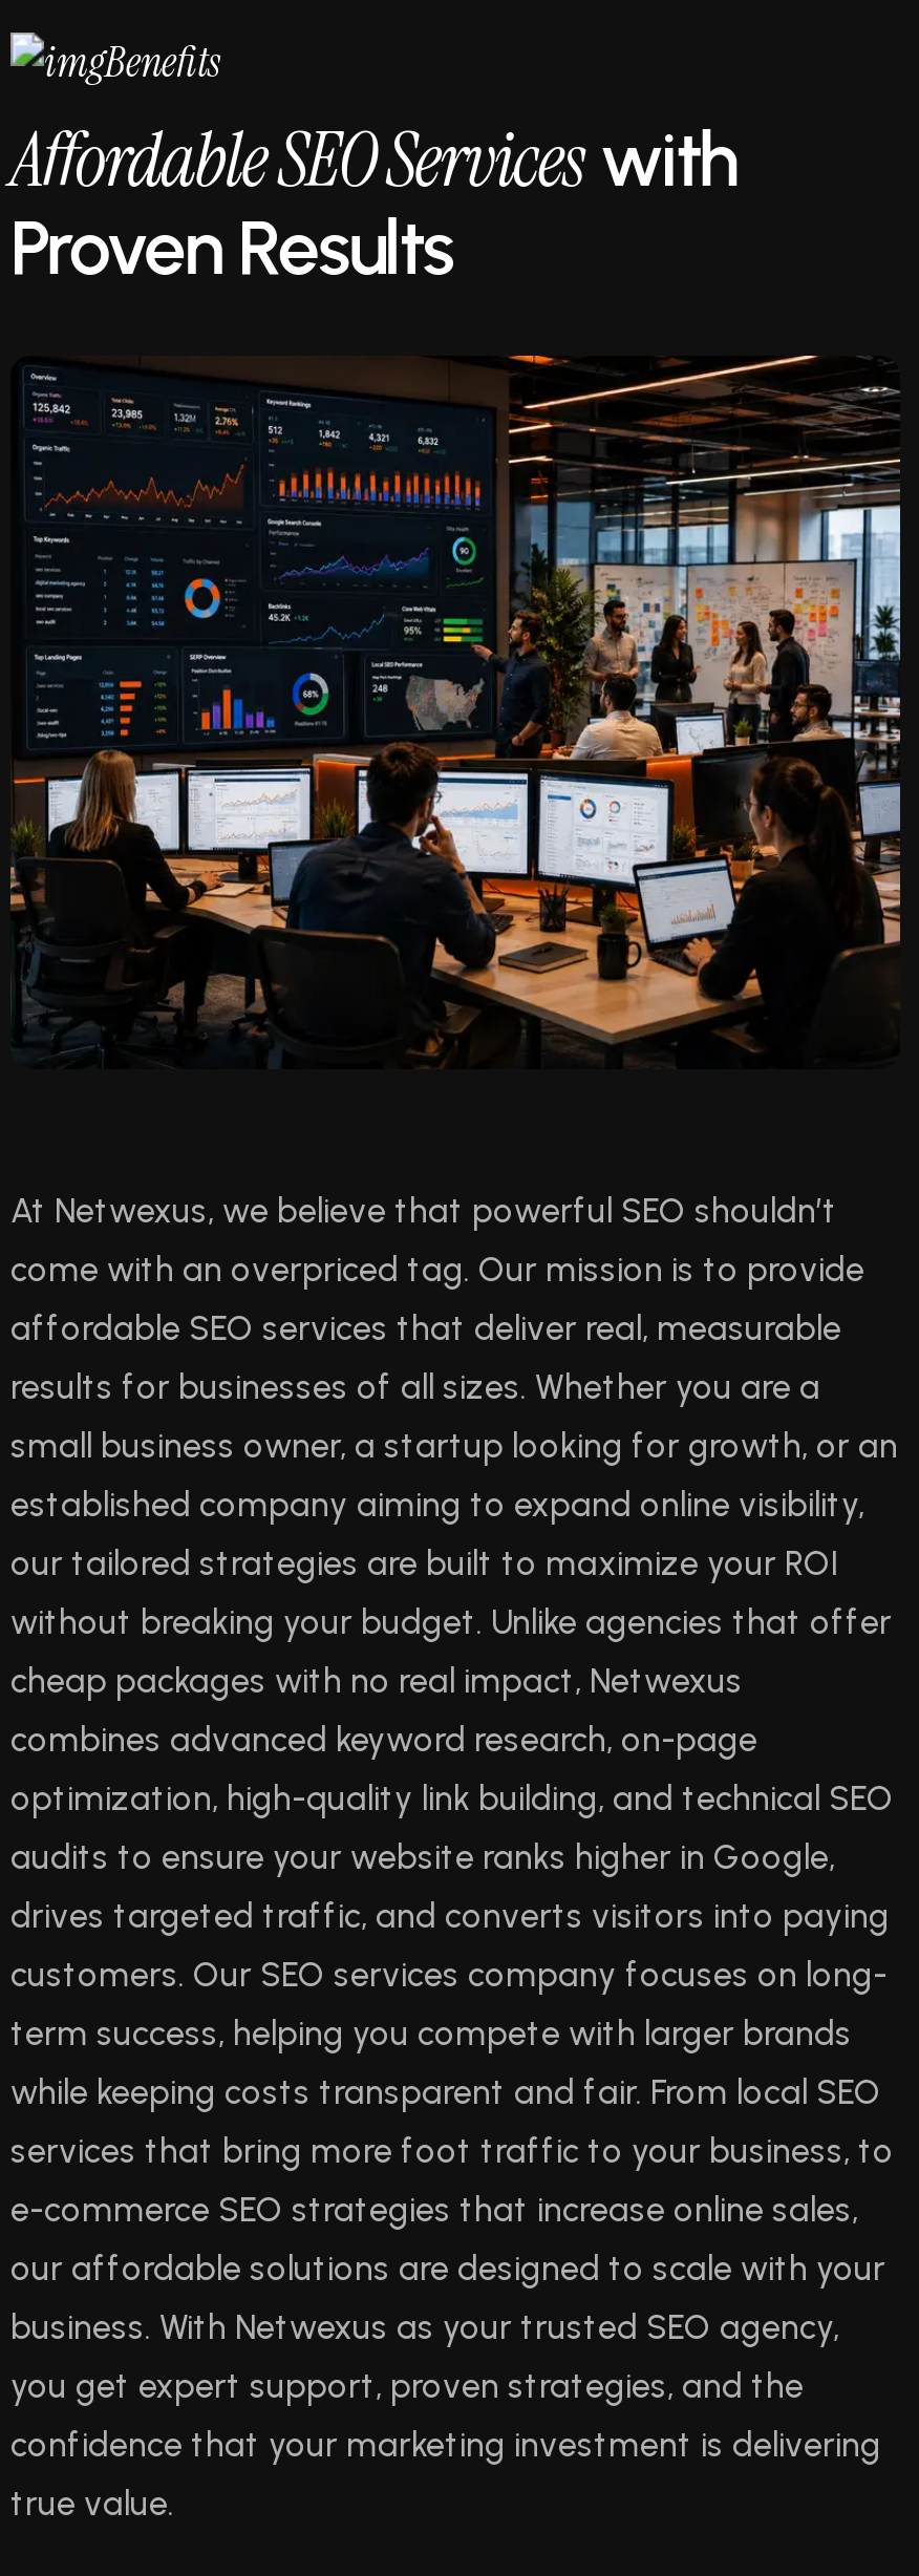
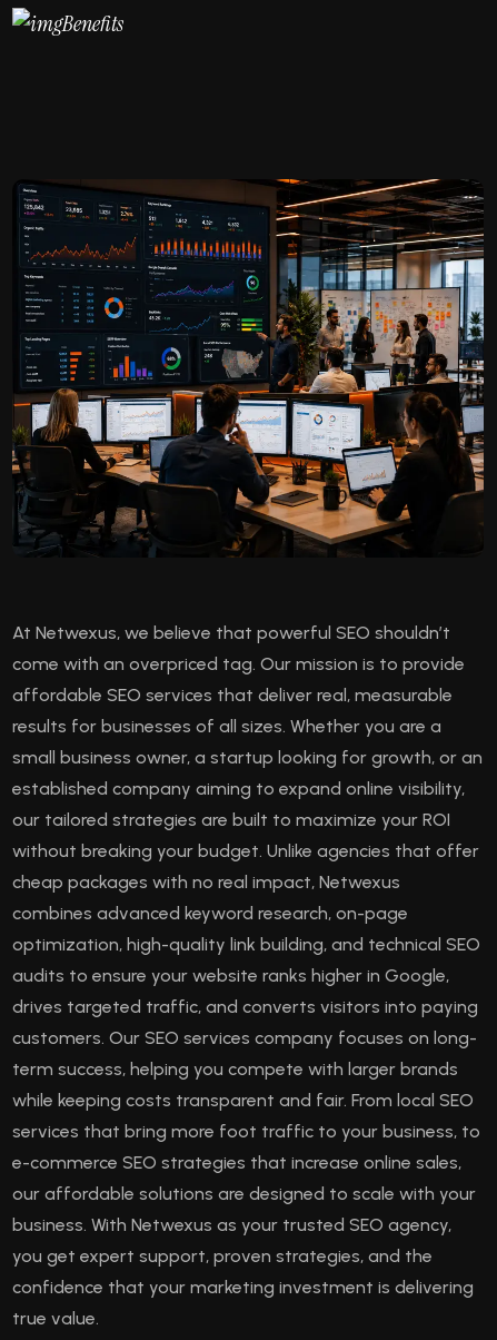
- Affordable SEO Serviceswith
- Proven Results
